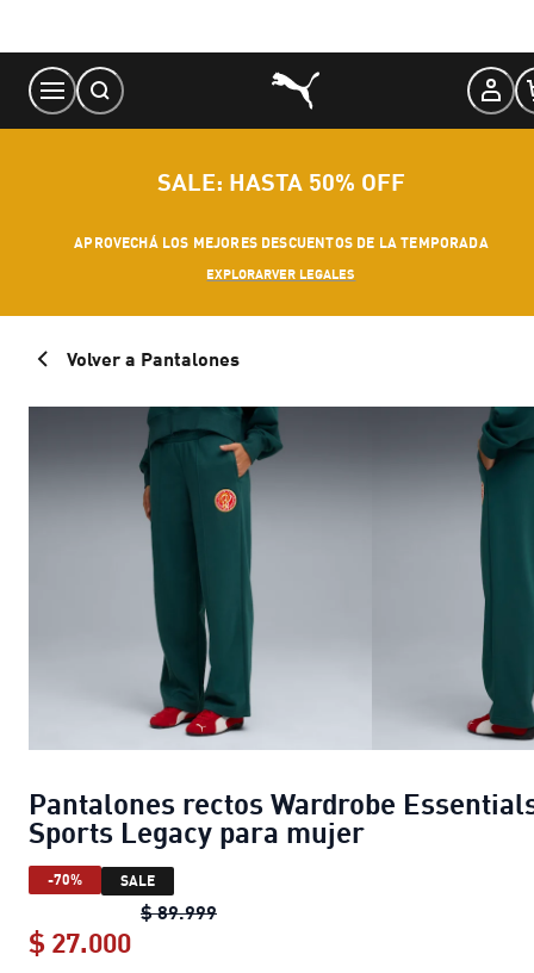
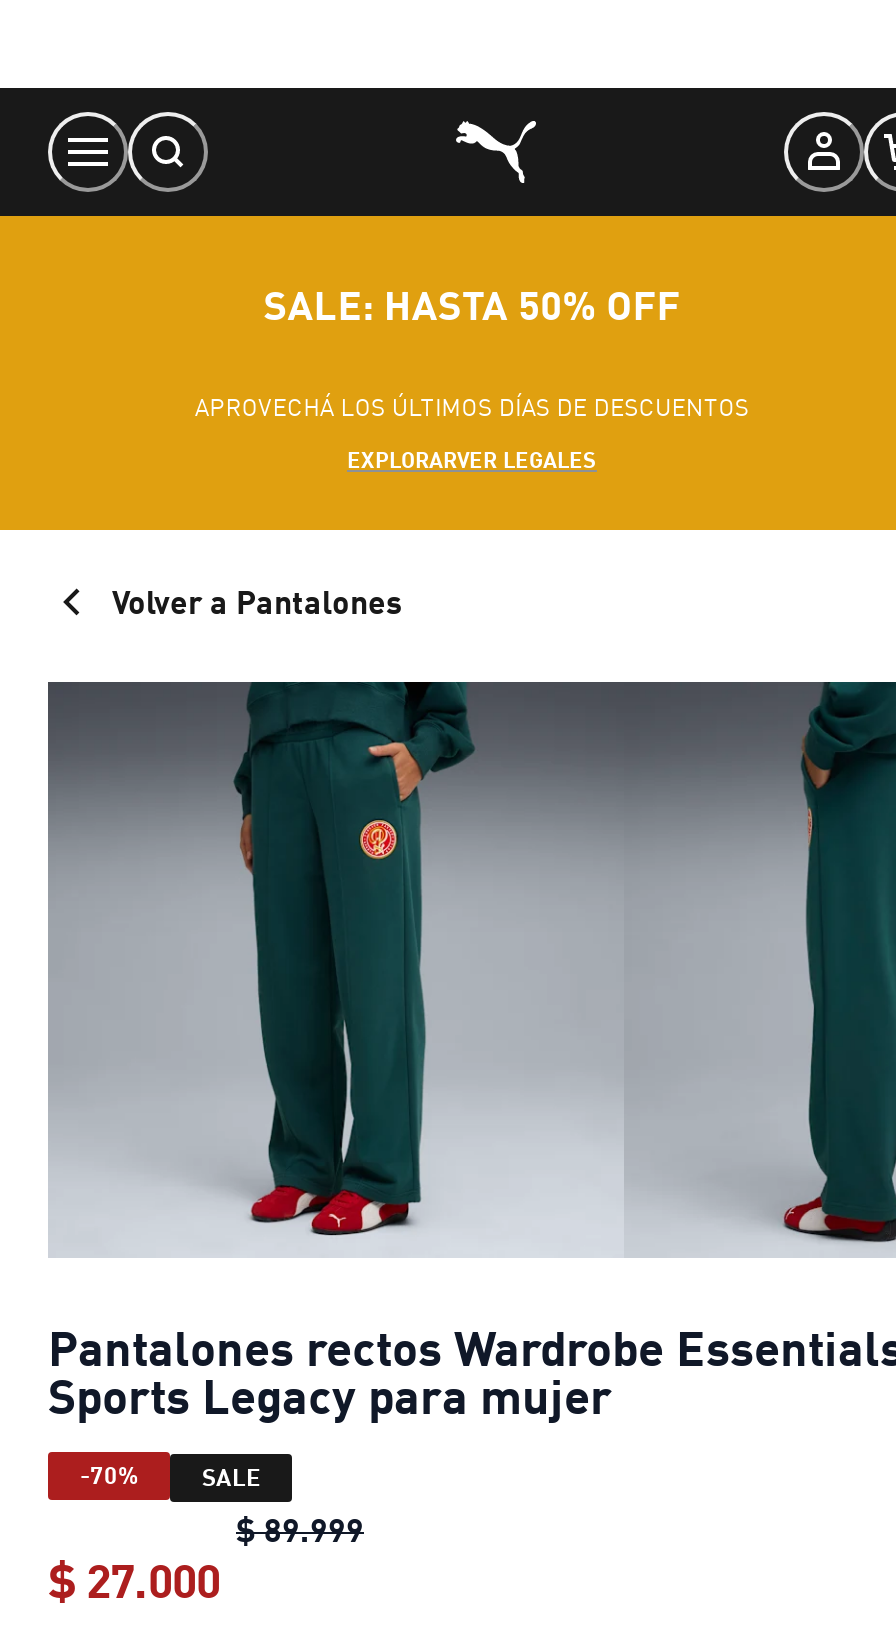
- APROVECHÁ LOS MEJORES DESCUENTOS DE LA TEMPORADA
+ APROVECHÁ LOS ÚLTIMOS DÍAS DE DESCUENTOS
